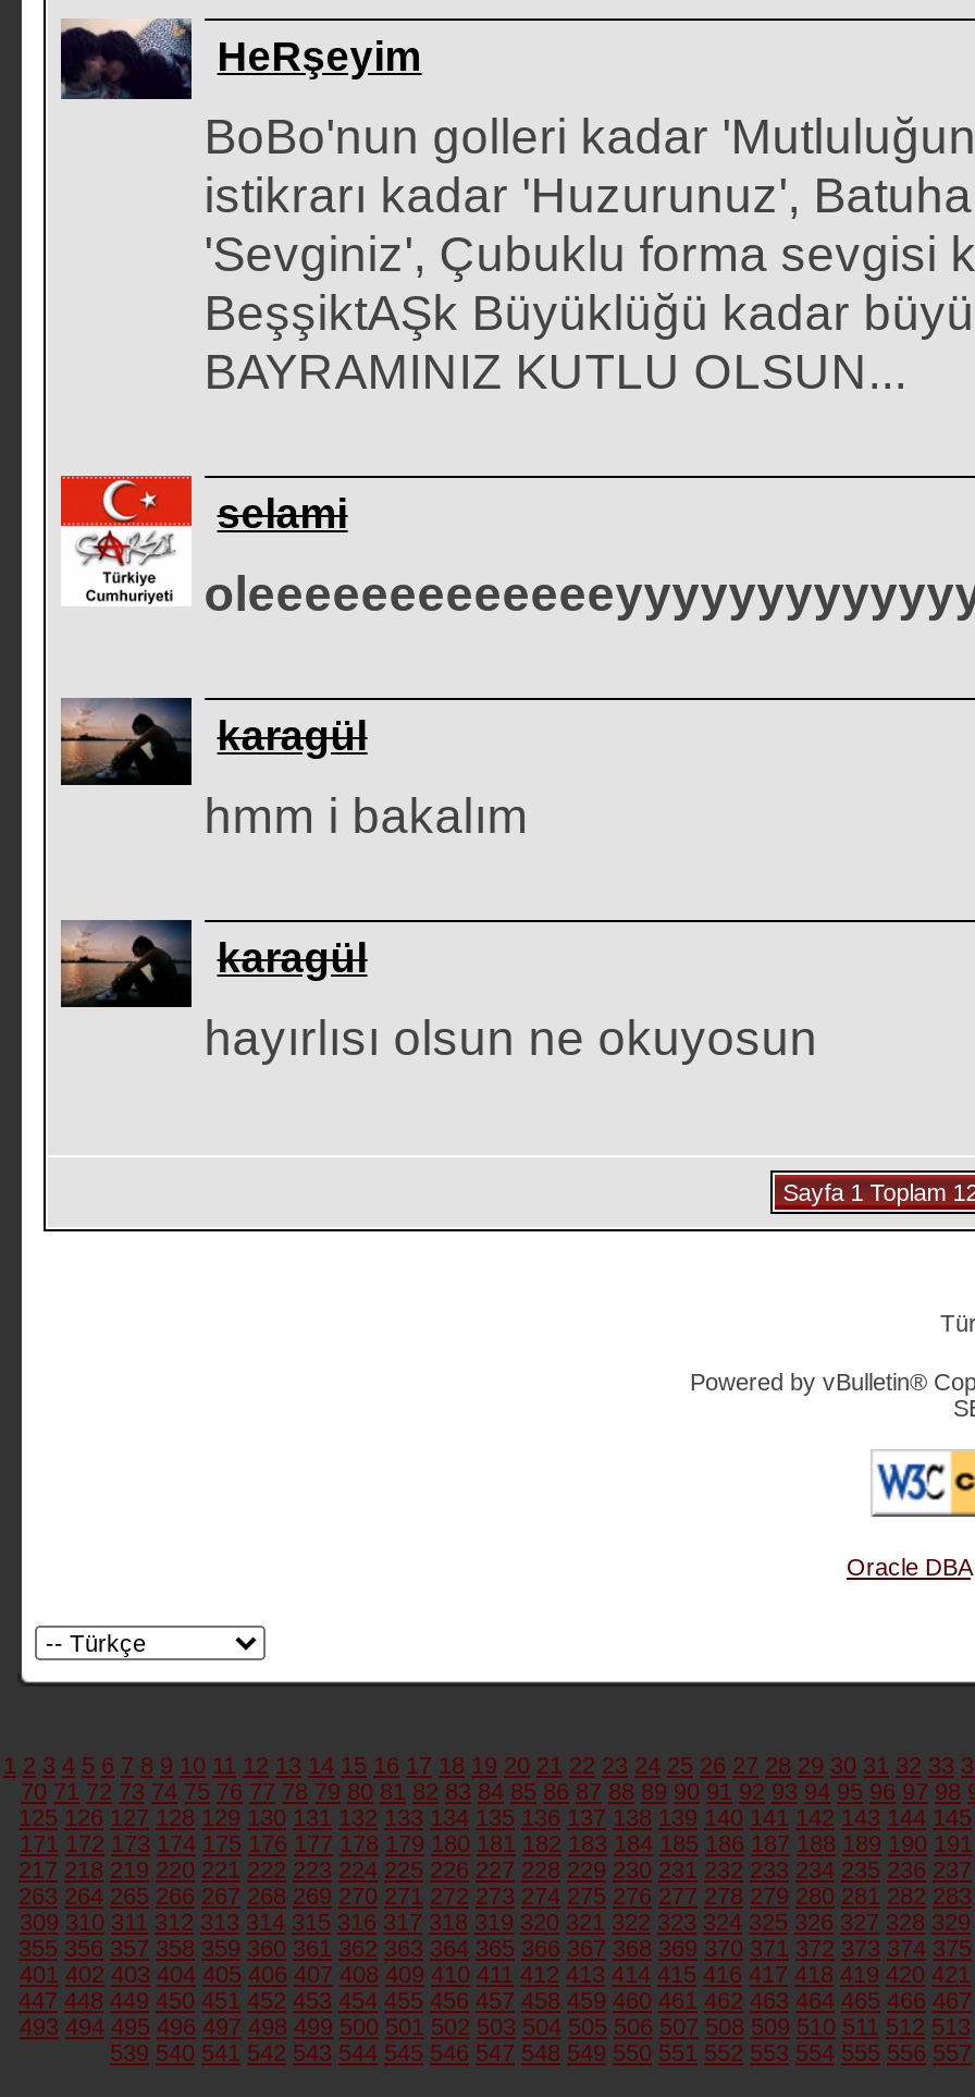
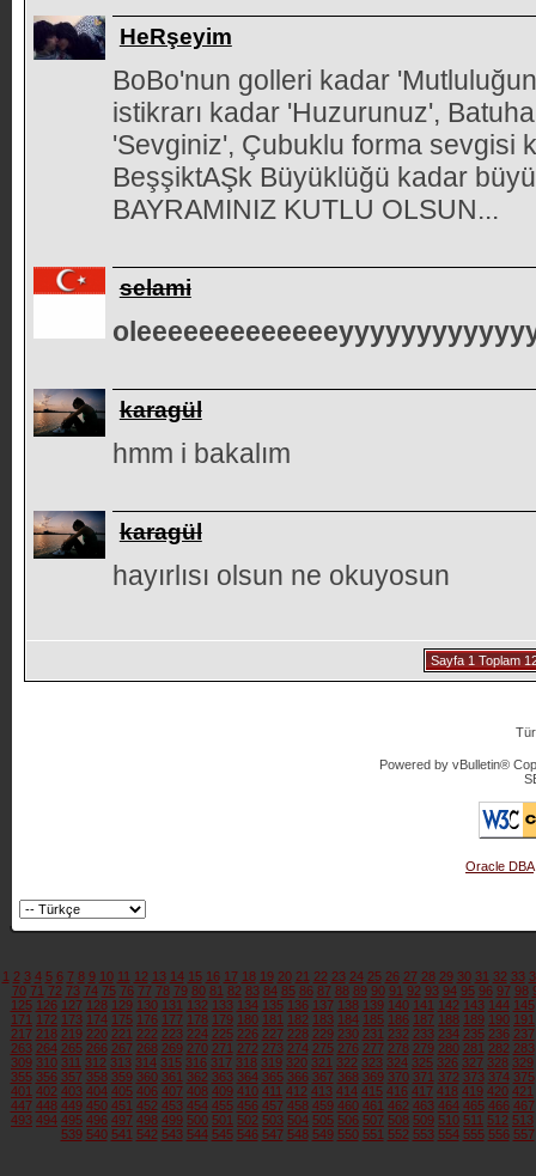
- [image]
